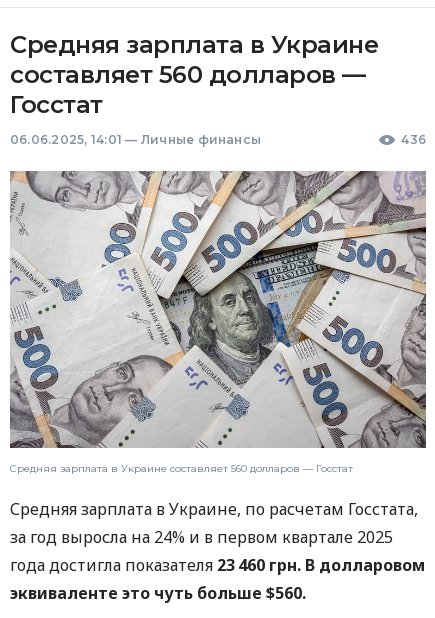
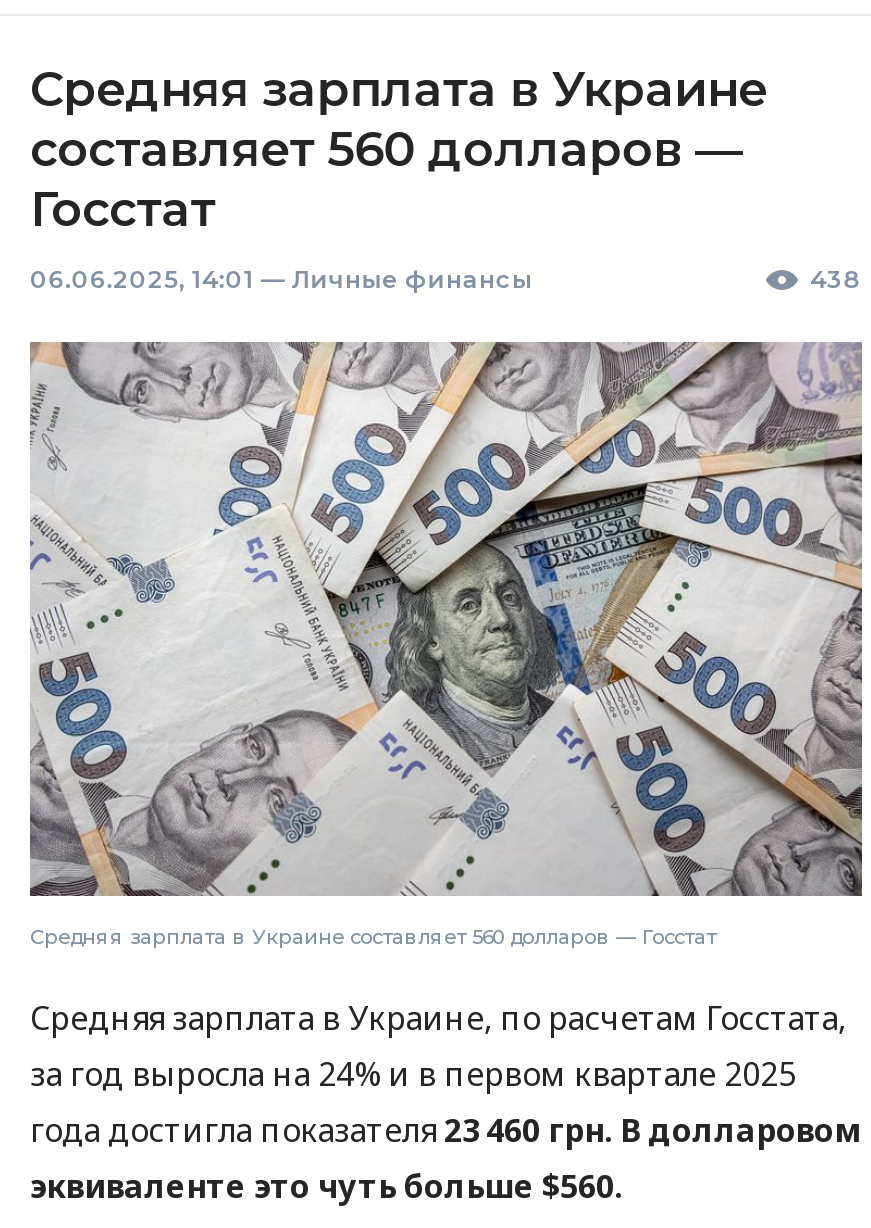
- 436
+ 438
